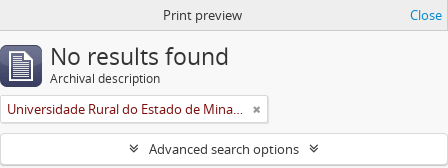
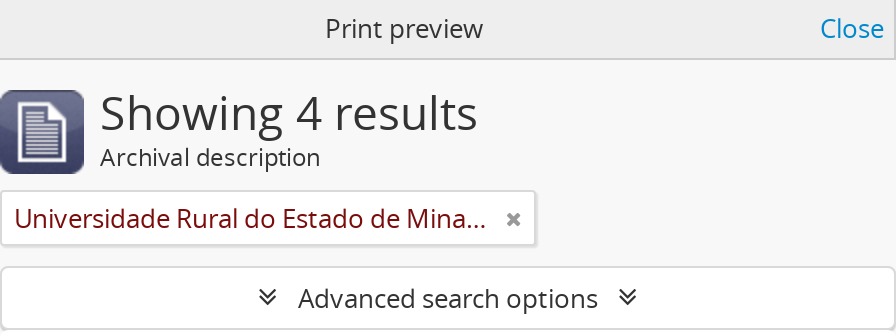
- No results found
+ Showing 4 results
